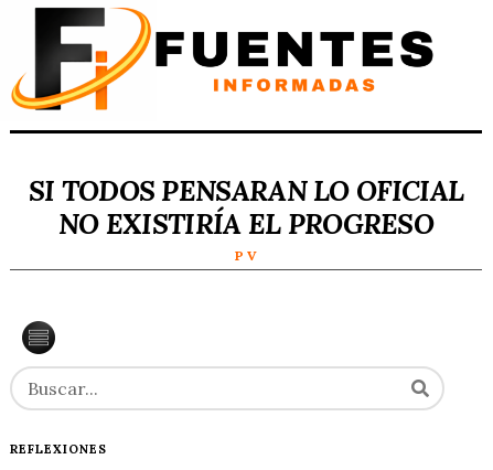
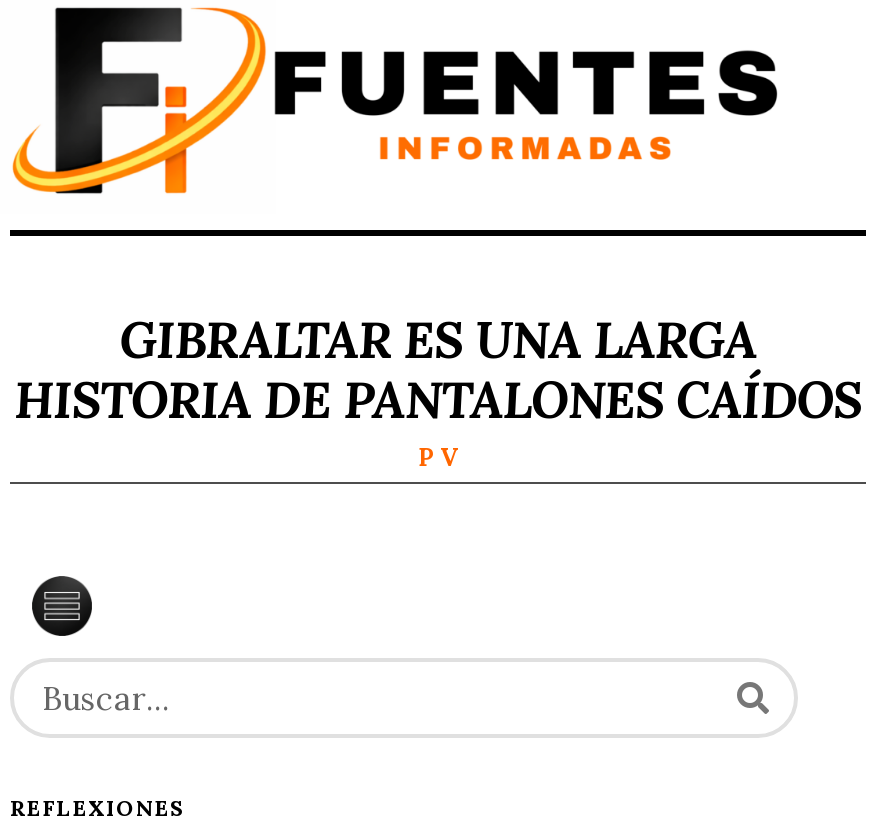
- SI TODOS PENSARAN LO OFICIAL
- NO EXISTIRÍA EL PROGRESO
+ GIBRALTAR ES UNA LARGA
+ HISTORIA DE PANTALONES CAÍDOS
